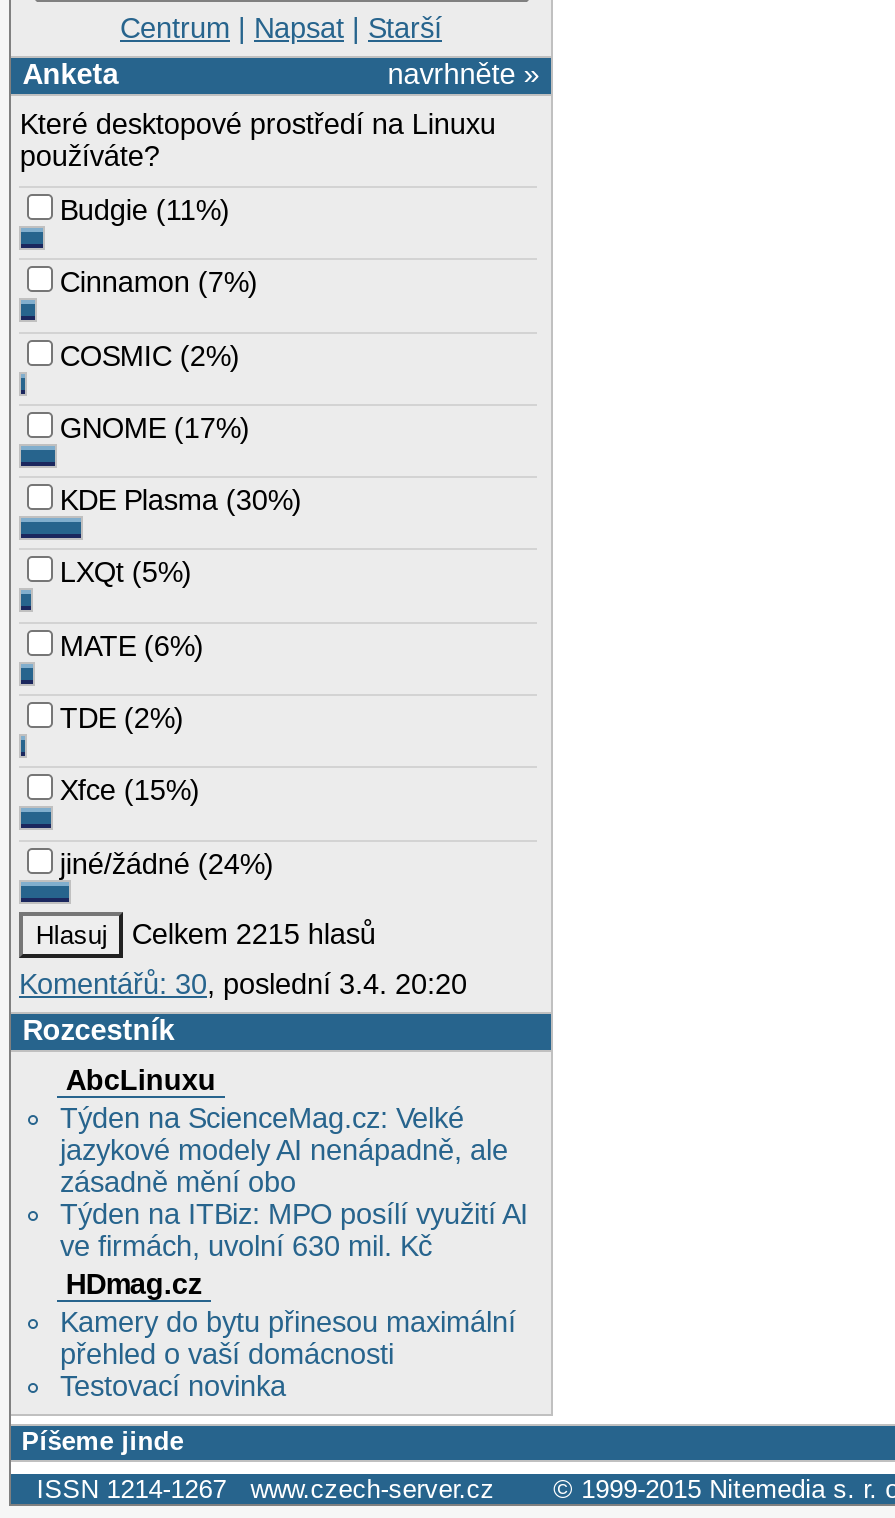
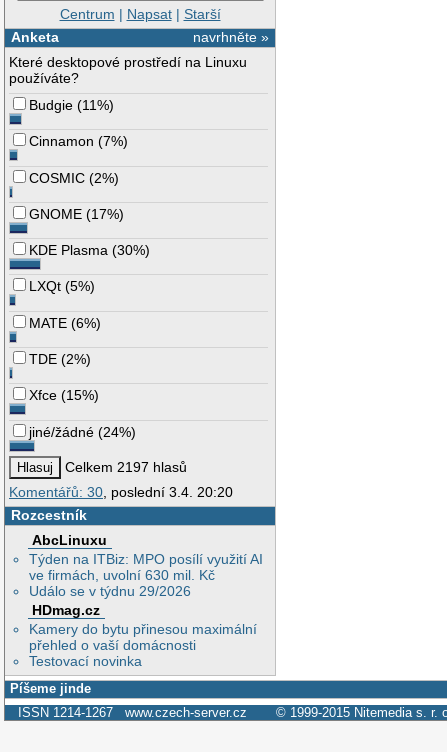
- Celkem 2215 hlasů
+ Celkem 2197 hlasů

- Týden na ScienceMag.cz: Velké
- jazykové modely AI nenápadně, ale
- zásadně mění obo

moved up: Týden na ITBiz: MPO posílí využití AI | ve firmách, uvolní 630 mil. Kč

+ Událo se v týdnu 29/2026
